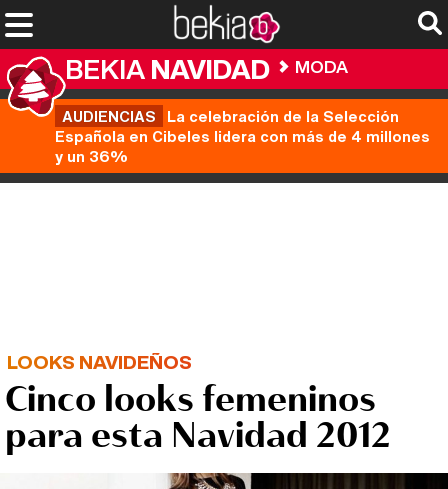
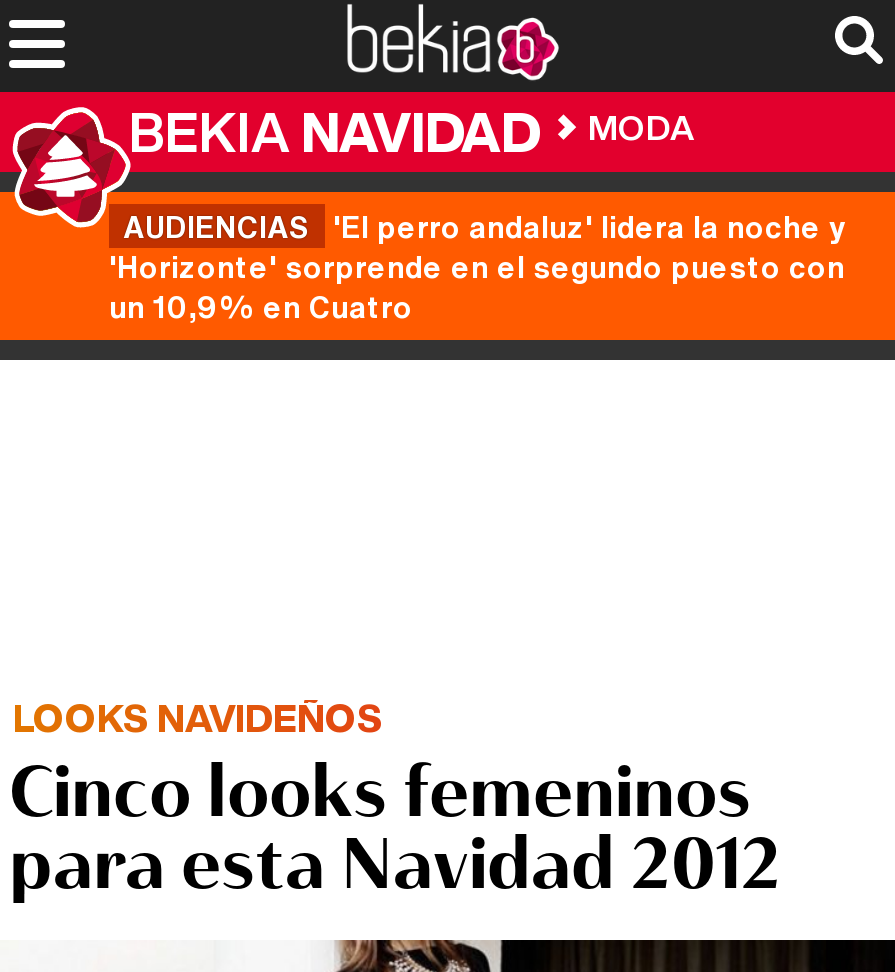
- AUDIENCIAS La celebración de la Selección
- Española en Cibeles lidera con más de 4 millones
- y un 36%
+ AUDIENCIAS 'El perro andaluz' lidera la noche y
+ 'Horizonte' sorprende en el segundo puesto con
+ un 10,9% en Cuatro
